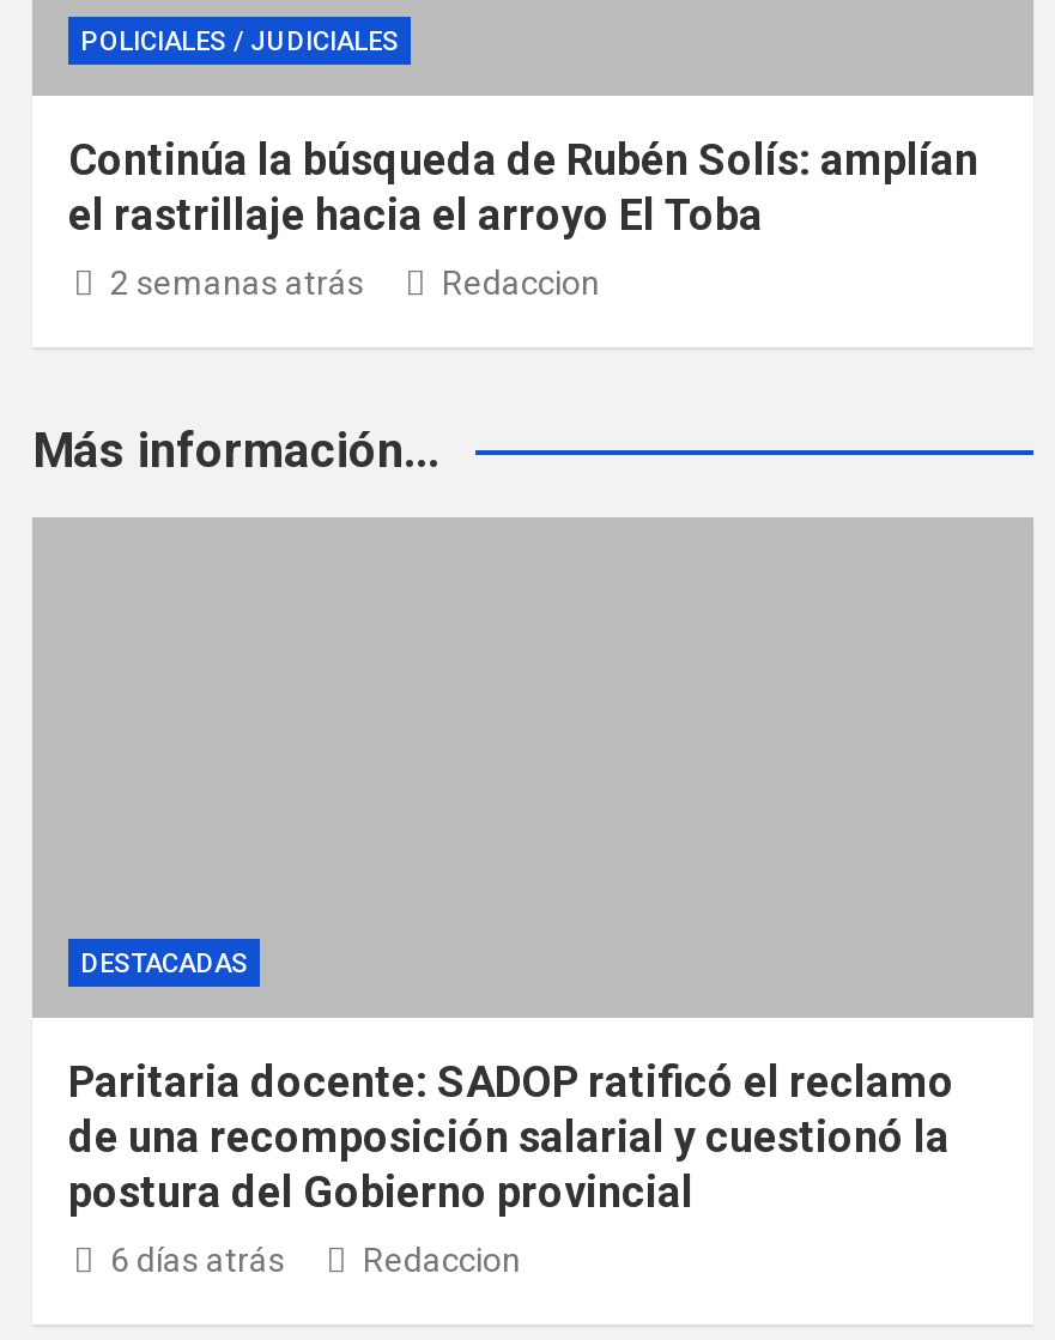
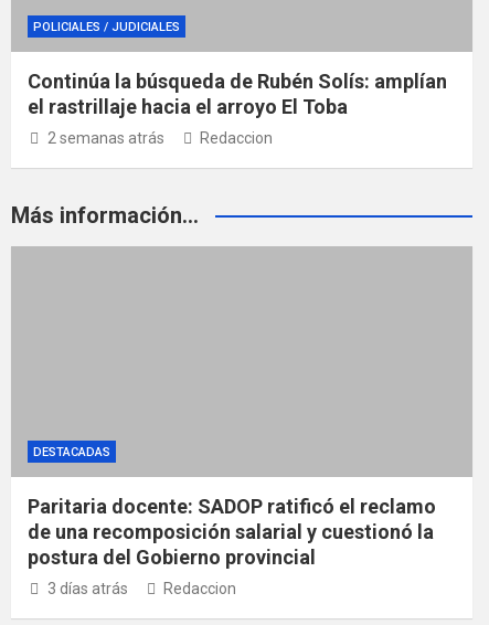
- 6 días atrás
+ 3 días atrás
